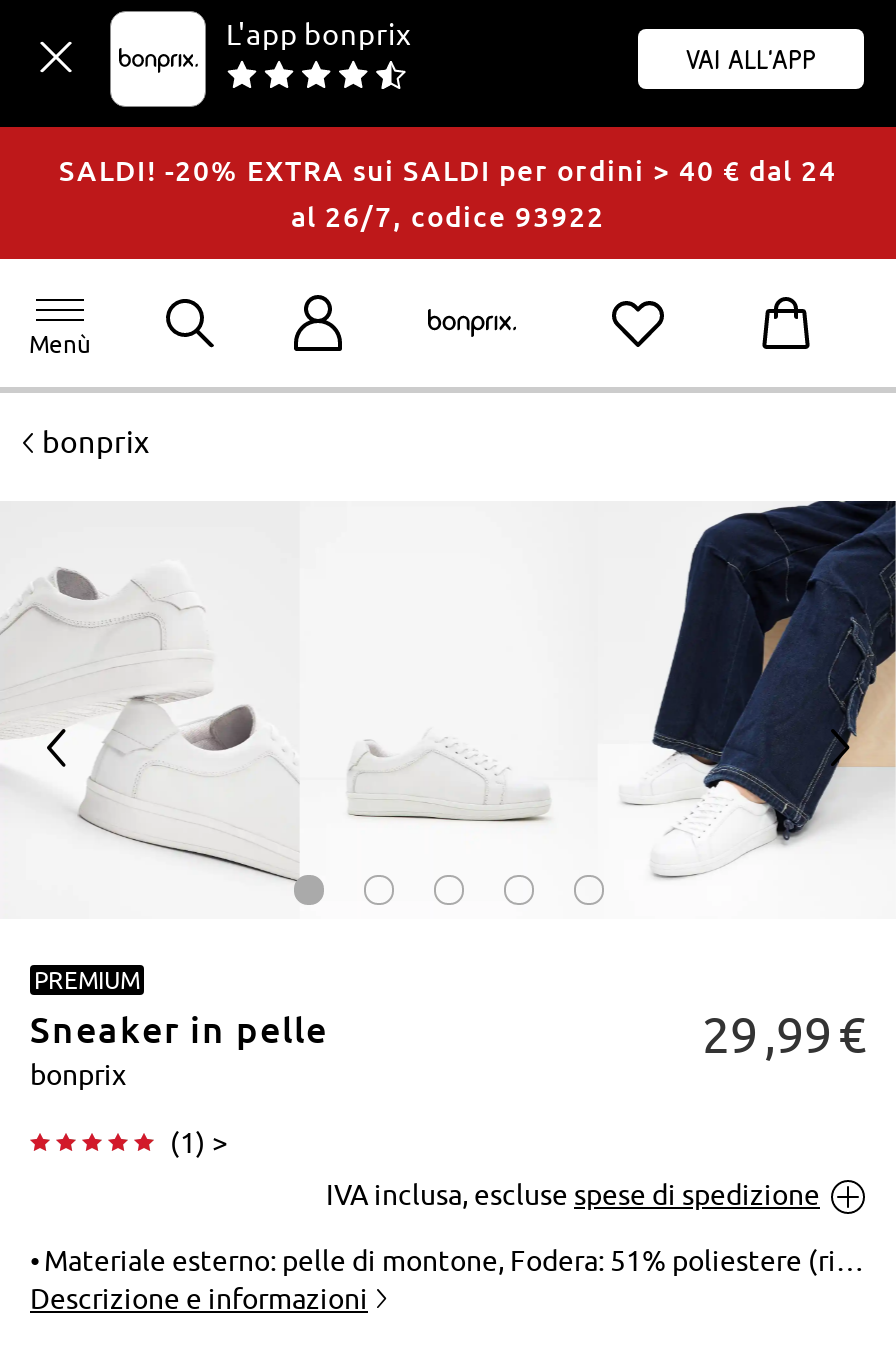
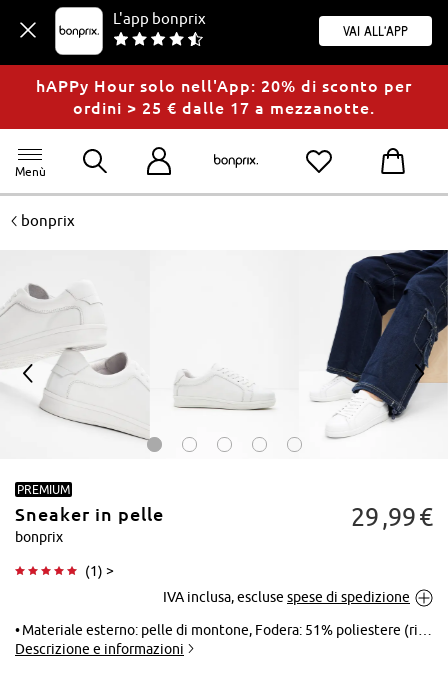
- SALDI! -20% EXTRA sui SALDI per ordini > 40 € dal 24
- al 26/7, codice 93922
+ hAPPy Hour solo nell'App: 20% di sconto per
+ ordini > 25 € dalle 17 a mezzanotte.
